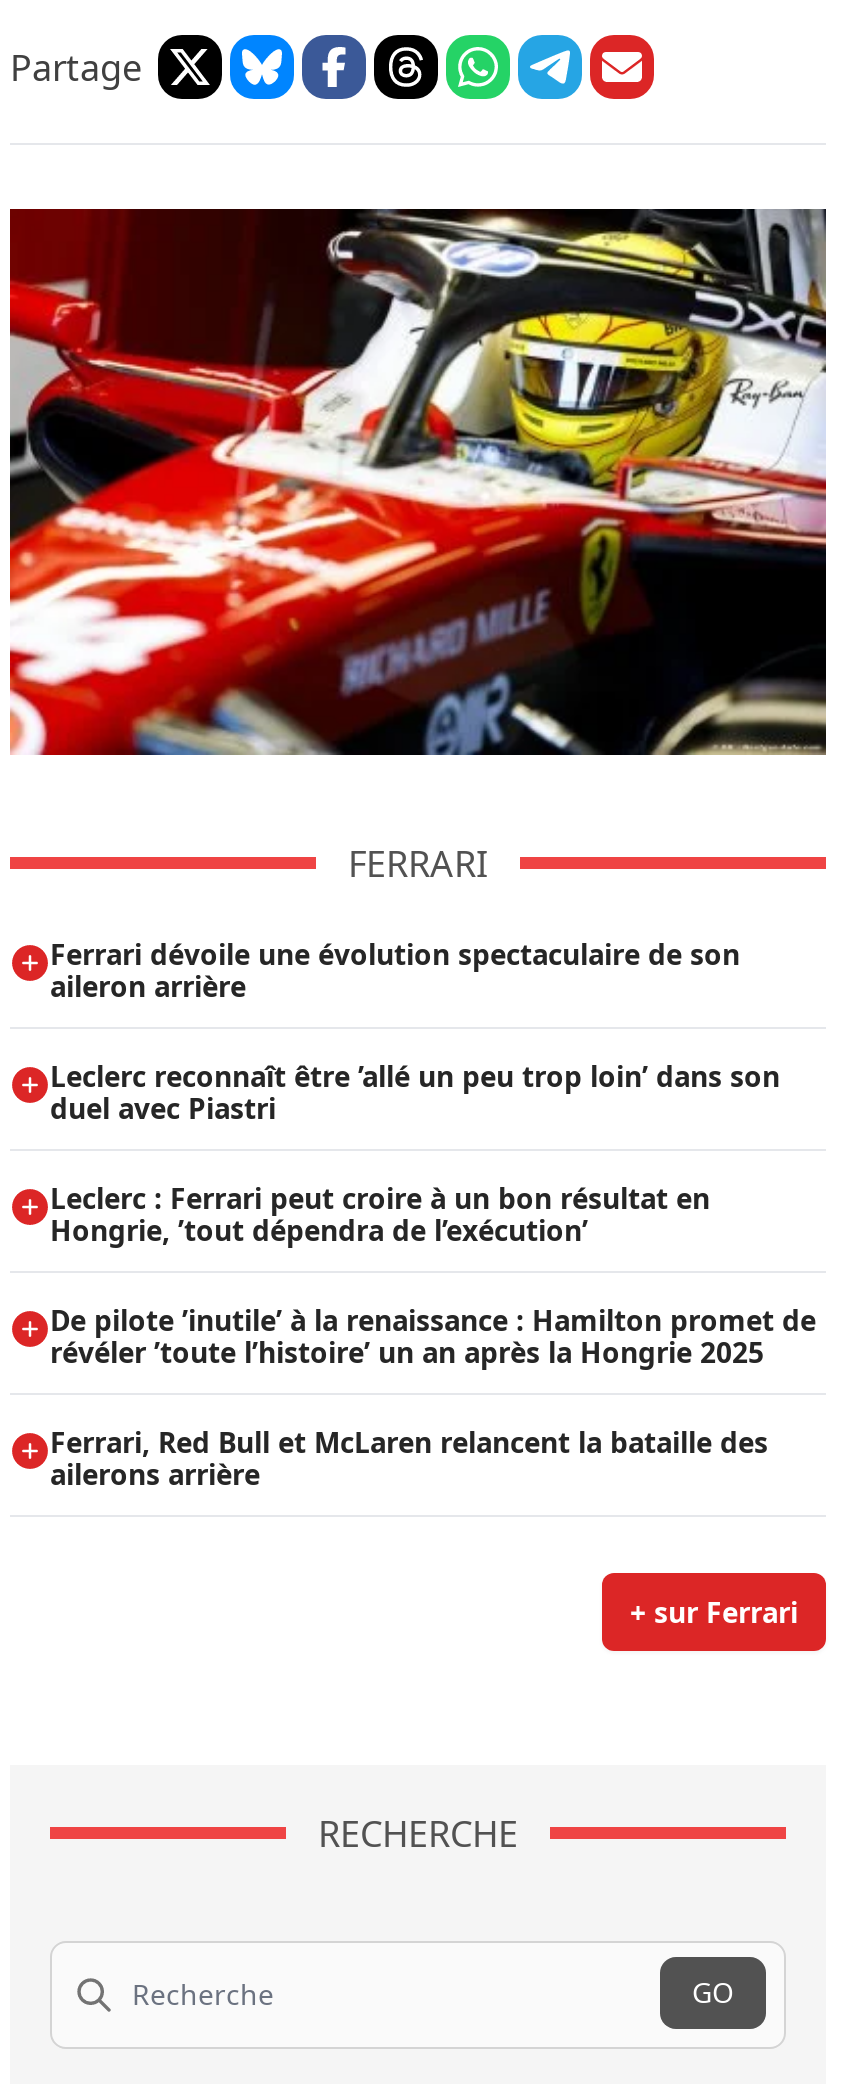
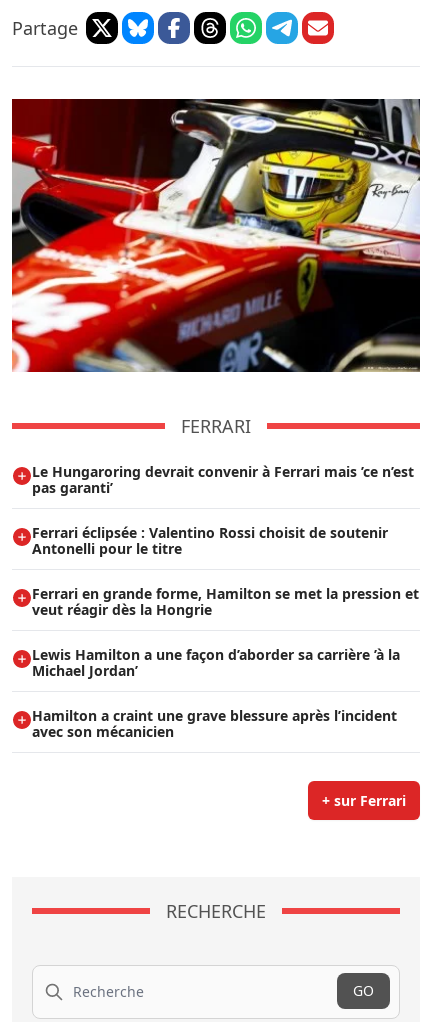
- Ferrari dévoile une évolution spectaculaire de son
- aileron arrière
+ Le Hungaroring devrait convenir à Ferrari mais ’ce n’est
+ pas garanti’

- Leclerc reconnaît être ’allé un peu trop loin’ dans son
- duel avec Piastri
+ Ferrari éclipsée : Valentino Rossi choisit de soutenir
+ Antonelli pour le titre

- Leclerc : Ferrari peut croire à un bon résultat en
- Hongrie, ’tout dépendra de l’exécution’
+ Ferrari en grande forme, Hamilton se met la pression et
+ veut réagir dès la Hongrie

- De pilote ’inutile’ à la renaissance : Hamilton promet de
- révéler ’toute l’histoire’ un an après la Hongrie 2025
+ Lewis Hamilton a une façon d’aborder sa carrière ’à la
+ Michael Jordan’

- Ferrari, Red Bull et McLaren relancent la bataille des
- ailerons arrière
+ Hamilton a craint une grave blessure après l’incident
+ avec son mécanicien
